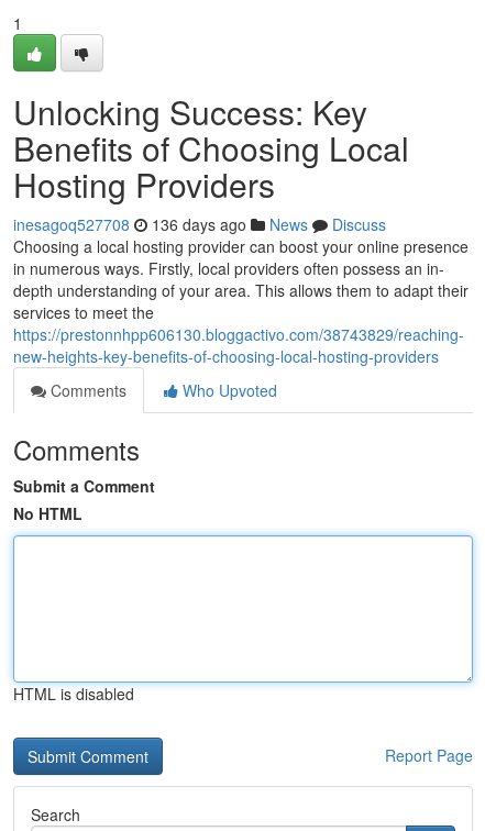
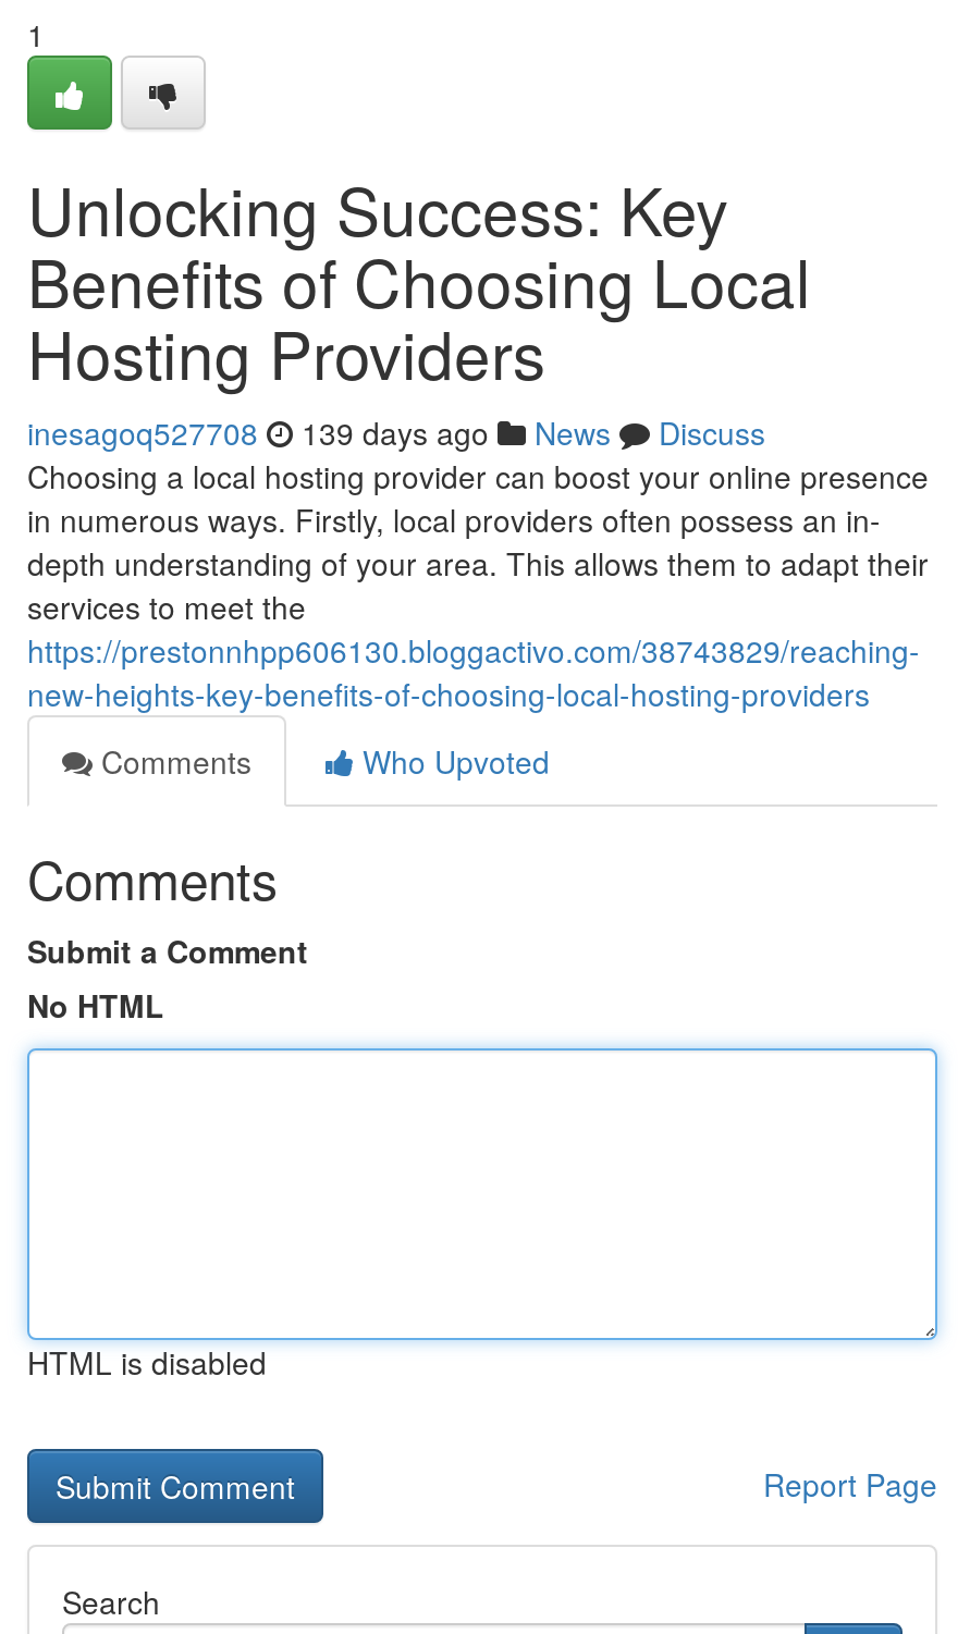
- inesagoq527708 136 days ago News Discuss
+ inesagoq527708 139 days ago News Discuss
